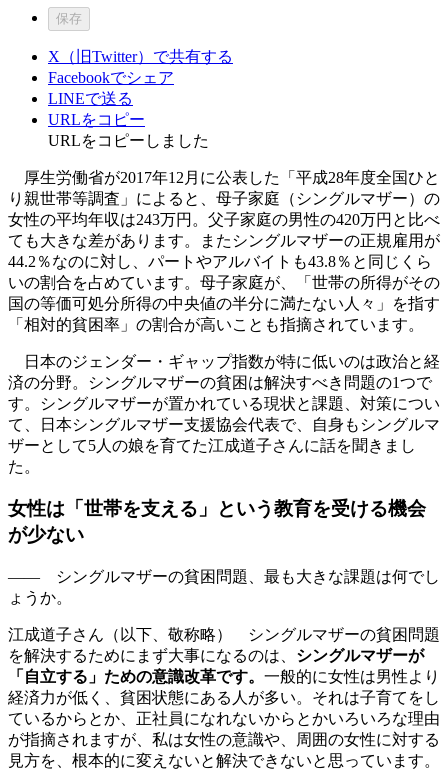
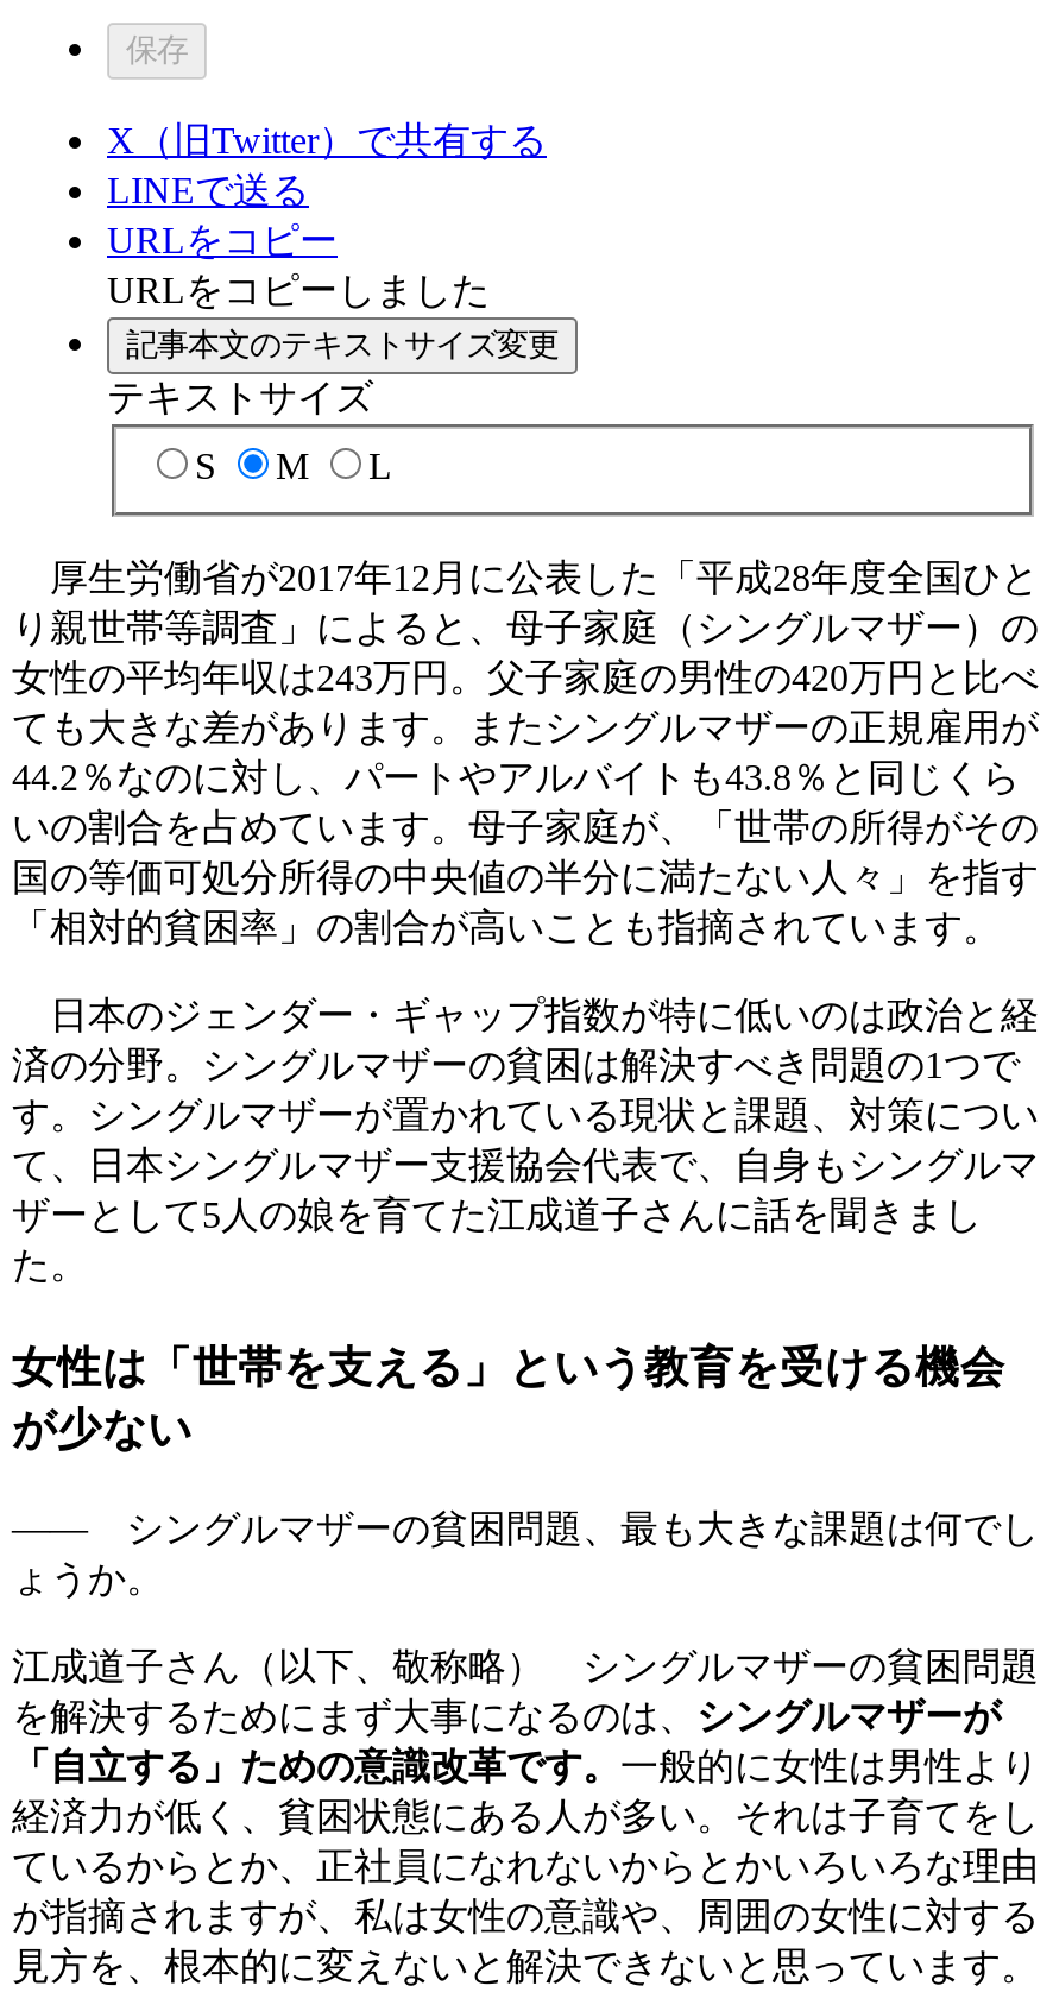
- Facebookでシェア

moved up: LINEで送る | URLをコピー | URLをコピーしました

+ 記事本文のテキストサイズ変更
+ テキストサイズ
+ S
+ M
+ L
